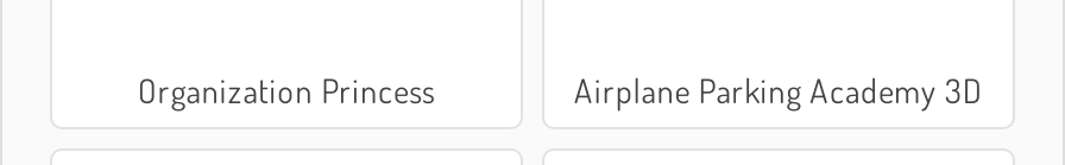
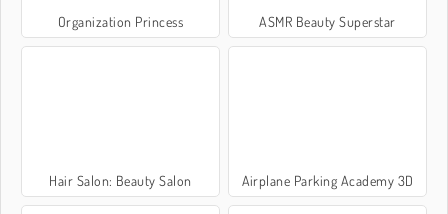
+ Hair Salon: Beauty Salon

+ ASMR Beauty Superstar
